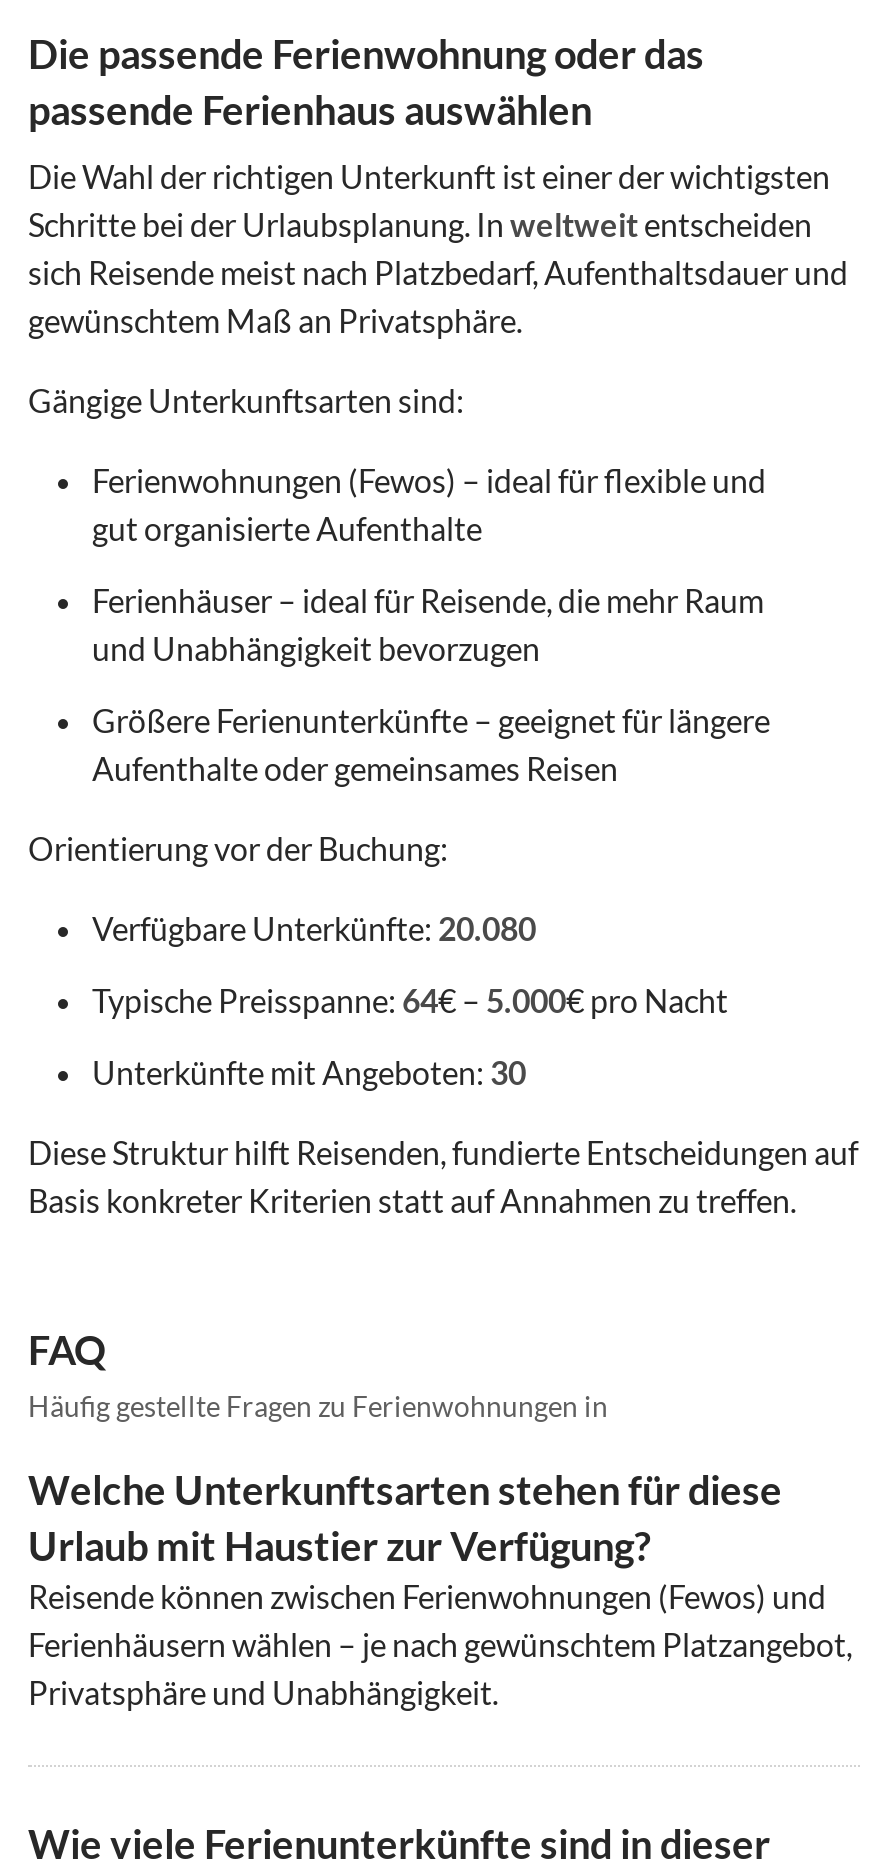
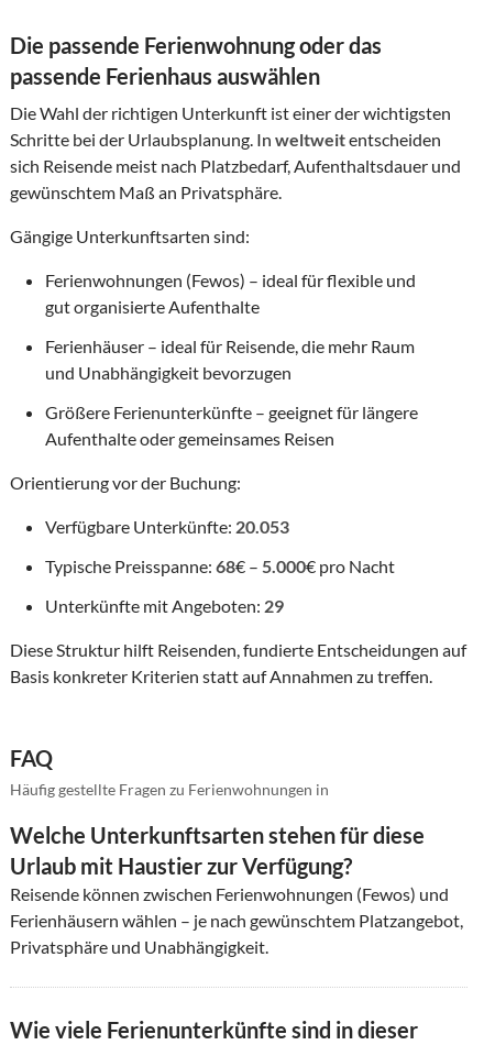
- Verfügbare Unterkünfte: 20.080
+ Verfügbare Unterkünfte: 20.053

- Typische Preisspanne: 64€ – 5.000€ pro Nacht
+ Typische Preisspanne: 68€ – 5.000€ pro Nacht

- Unterkünfte mit Angeboten: 30
+ Unterkünfte mit Angeboten: 29
